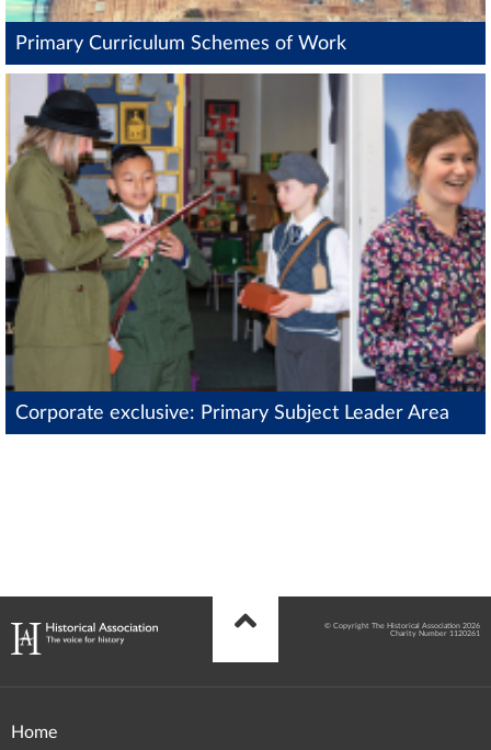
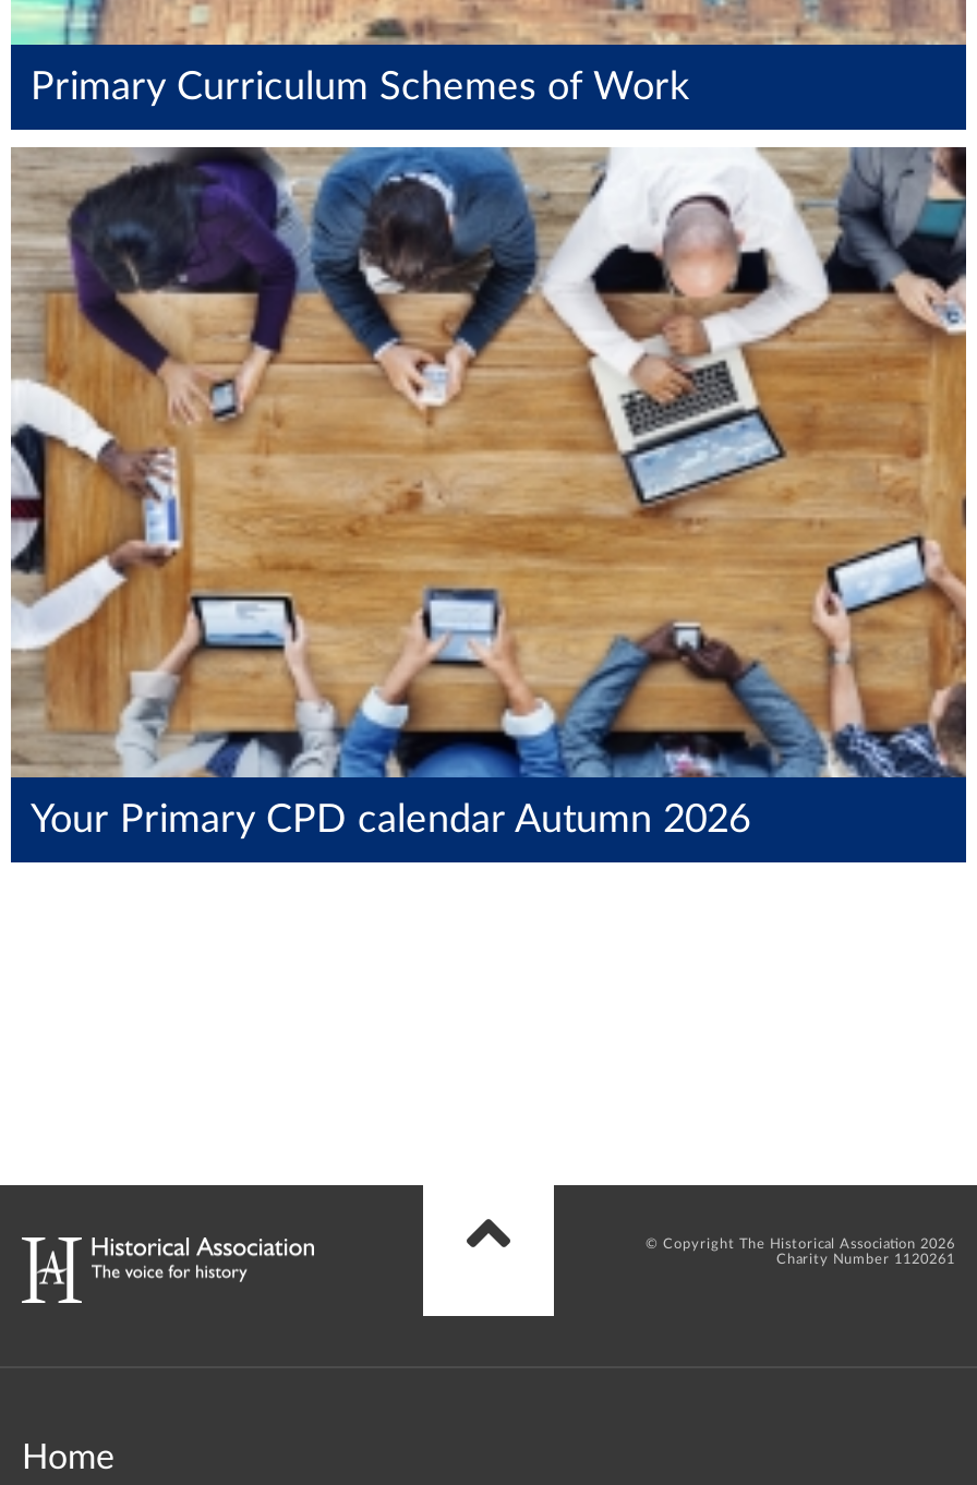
- [image]
- Corporate exclusive: Primary Subject Leader Area
+ [image]
+ Your Primary CPD calendar Autumn 2026
